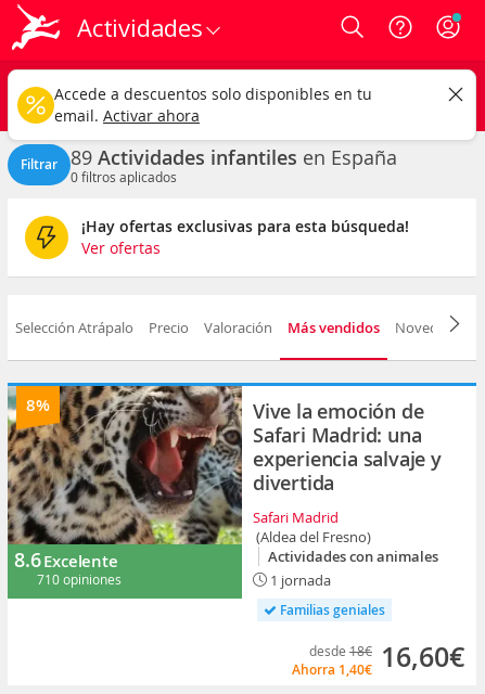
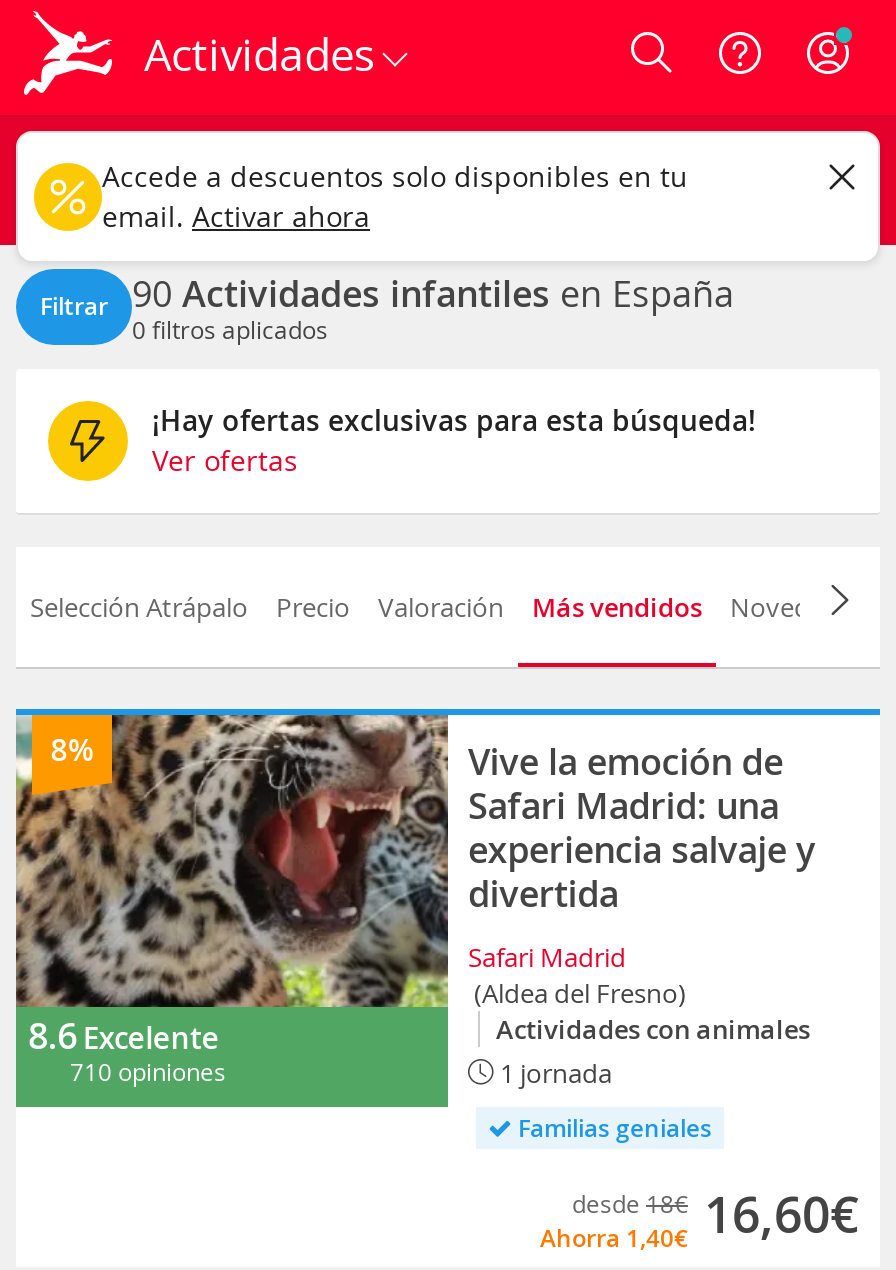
- 89 Actividades infantiles en España
+ 90 Actividades infantiles en España
